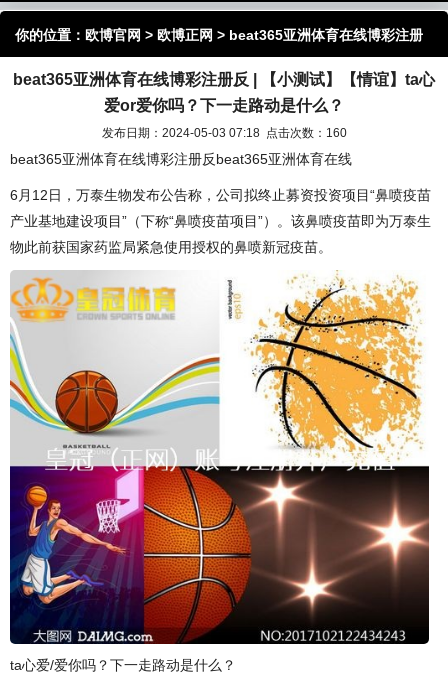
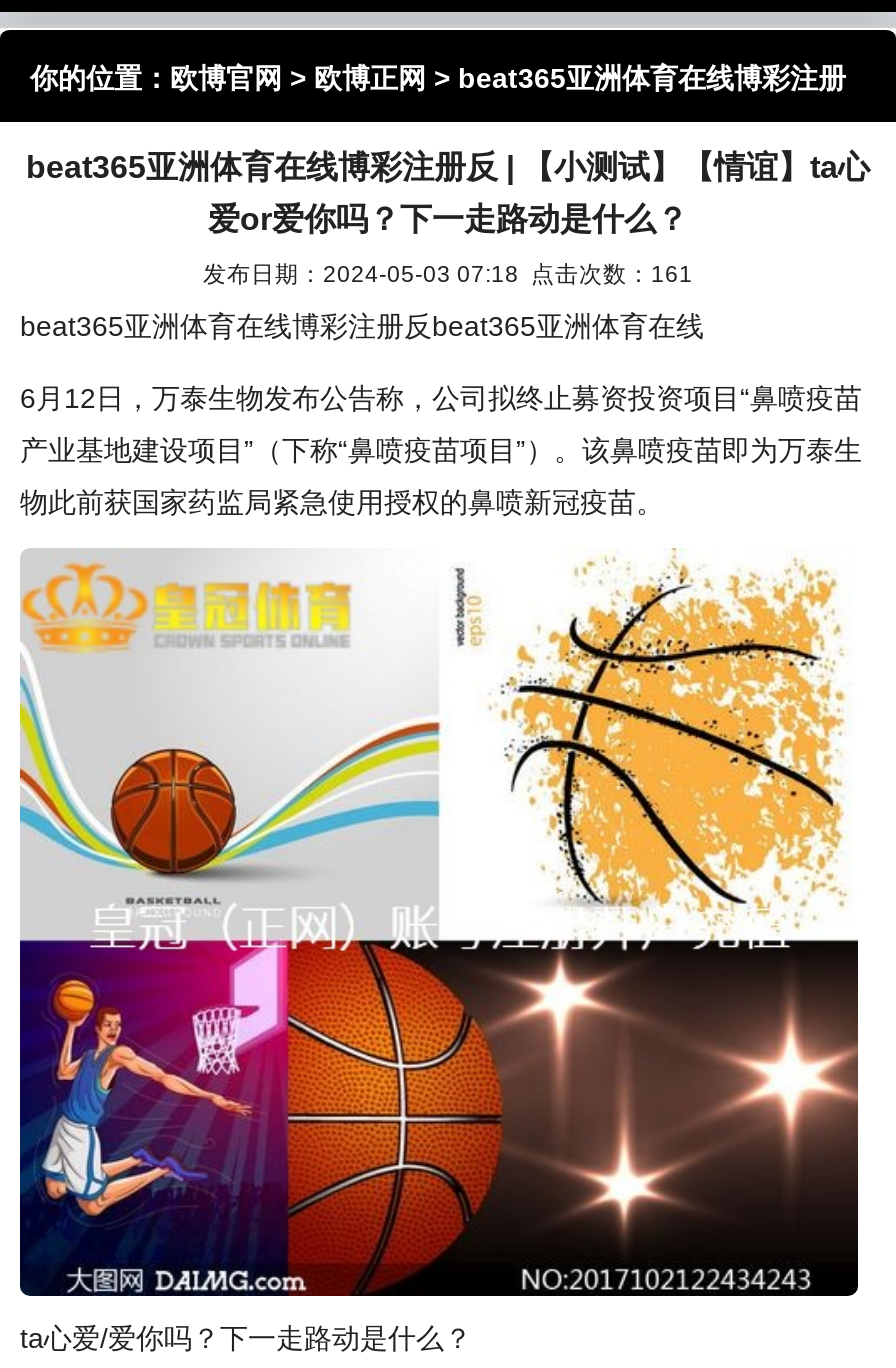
- 发布日期：2024-05-03 07:18 点击次数：160
+ 发布日期：2024-05-03 07:18 点击次数：161
